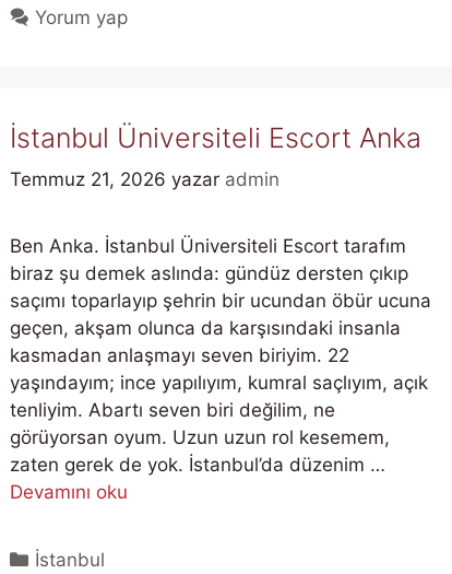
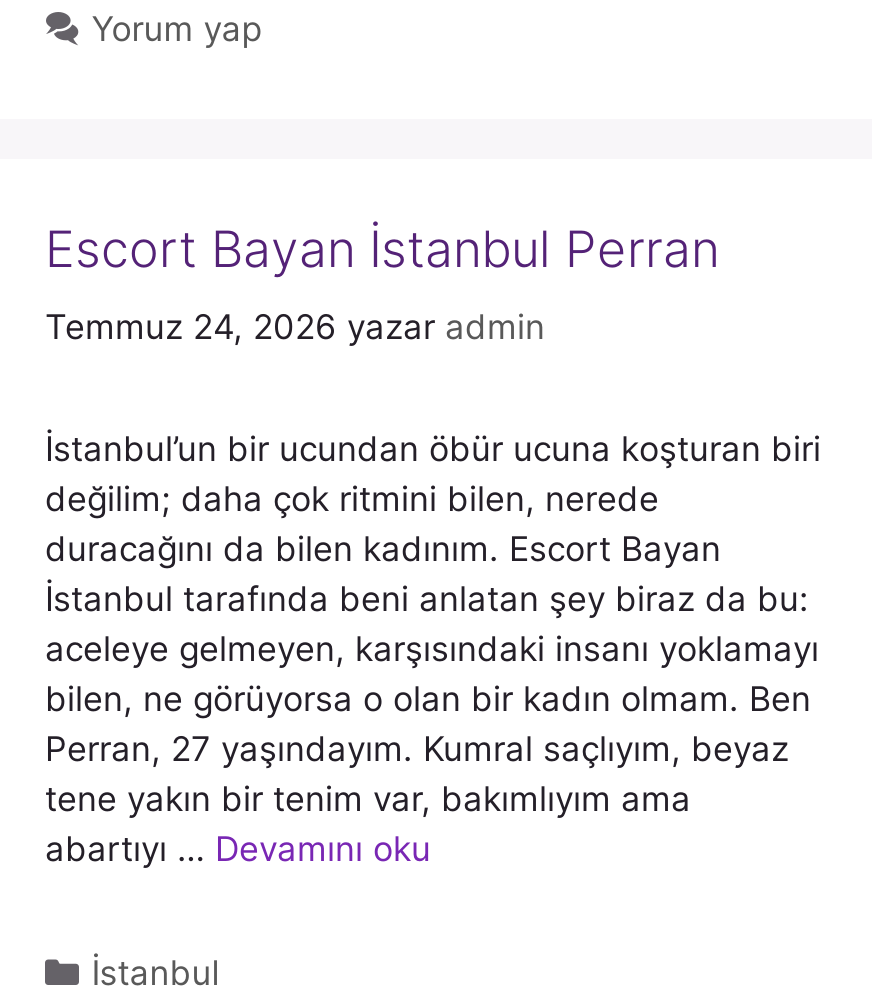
- İstanbul Üniversiteli Escort Anka
- Temmuz 21, 2026 yazar admin
+ Escort Bayan İstanbul Perran
+ Temmuz 24, 2026 yazar admin

- Ben Anka. İstanbul Üniversiteli Escort tarafım
- biraz şu demek aslında: gündüz dersten çıkıp
- saçımı toparlayıp şehrin bir ucundan öbür ucuna
- geçen, akşam olunca da karşısındaki insanla
- kasmadan anlaşmayı seven biriyim. 22
- yaşındayım; ince yapılıyım, kumral saçlıyım, açık
- tenliyim. Abartı seven biri değilim, ne
- görüyorsan oyum. Uzun uzun rol kesemem,
- zaten gerek de yok. İstanbul’da düzenim …
- Devamını oku
+ İstanbul’un bir ucundan öbür ucuna koşturan biri
+ değilim; daha çok ritmini bilen, nerede
+ duracağını da bilen kadınım. Escort Bayan
+ İstanbul tarafında beni anlatan şey biraz da bu:
+ aceleye gelmeyen, karşısındaki insanı yoklamayı
+ bilen, ne görüyorsa o olan bir kadın olmam. Ben
+ Perran, 27 yaşındayım. Kumral saçlıyım, beyaz
+ tene yakın bir tenim var, bakımlıyım ama
+ abartıyı … Devamını oku
